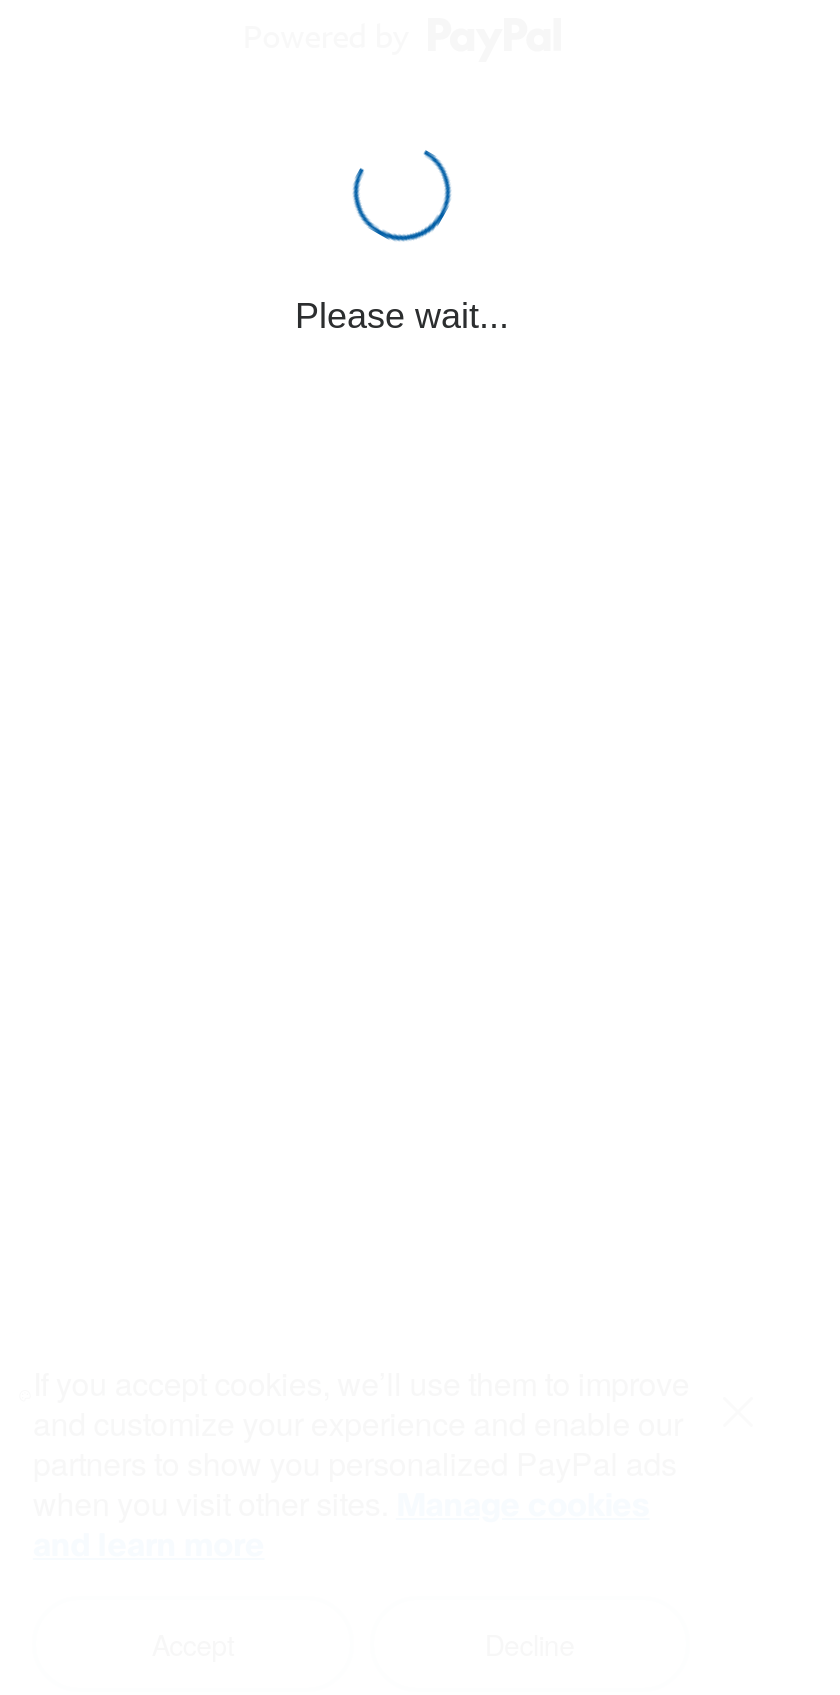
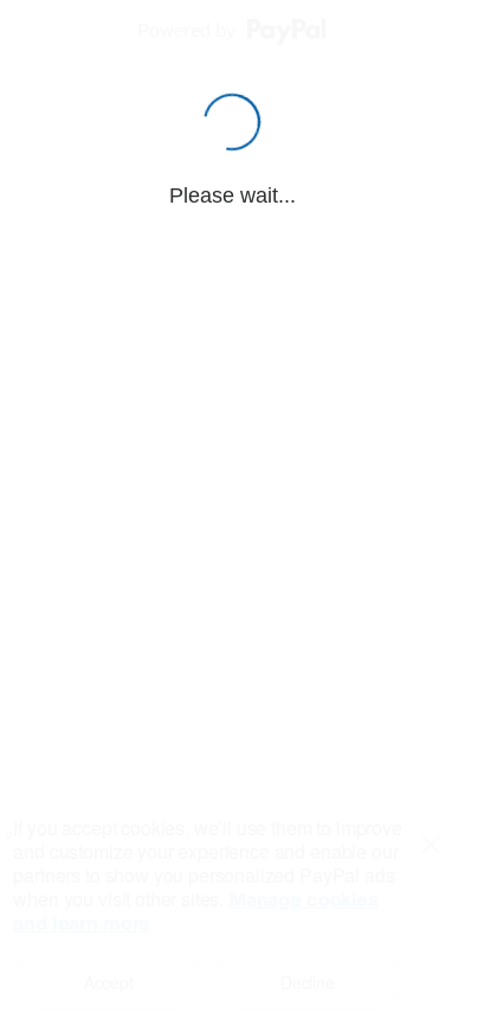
- [image]
+ [image]
